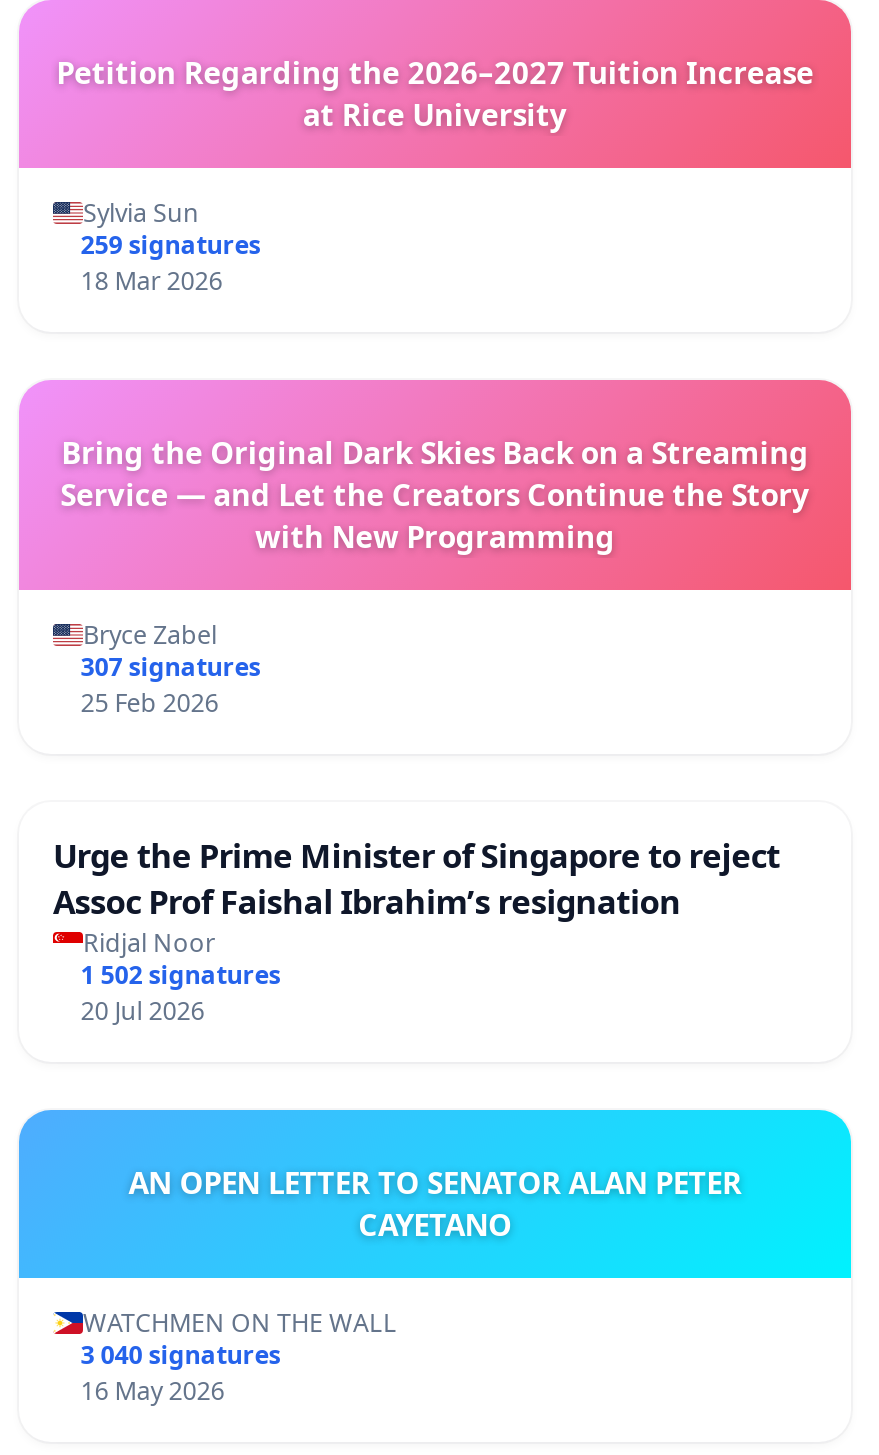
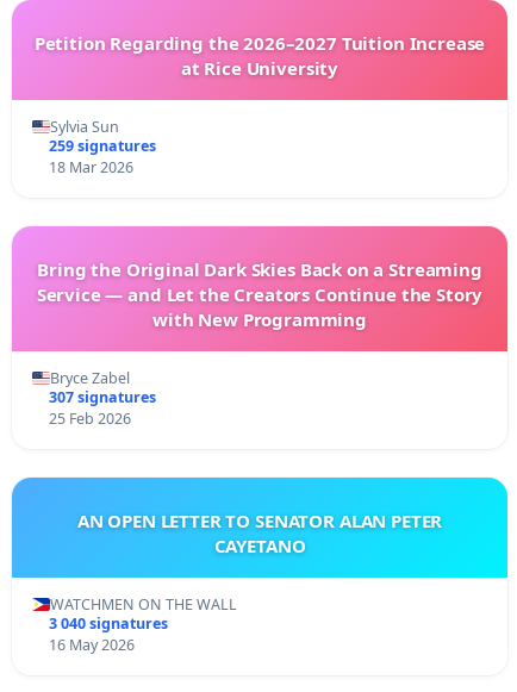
- Urge the Prime Minister of Singapore to reject
- Assoc Prof Faishal Ibrahim’s resignation
- Ridjal Noor
- 1 502 signatures
- 20 Jul 2026
